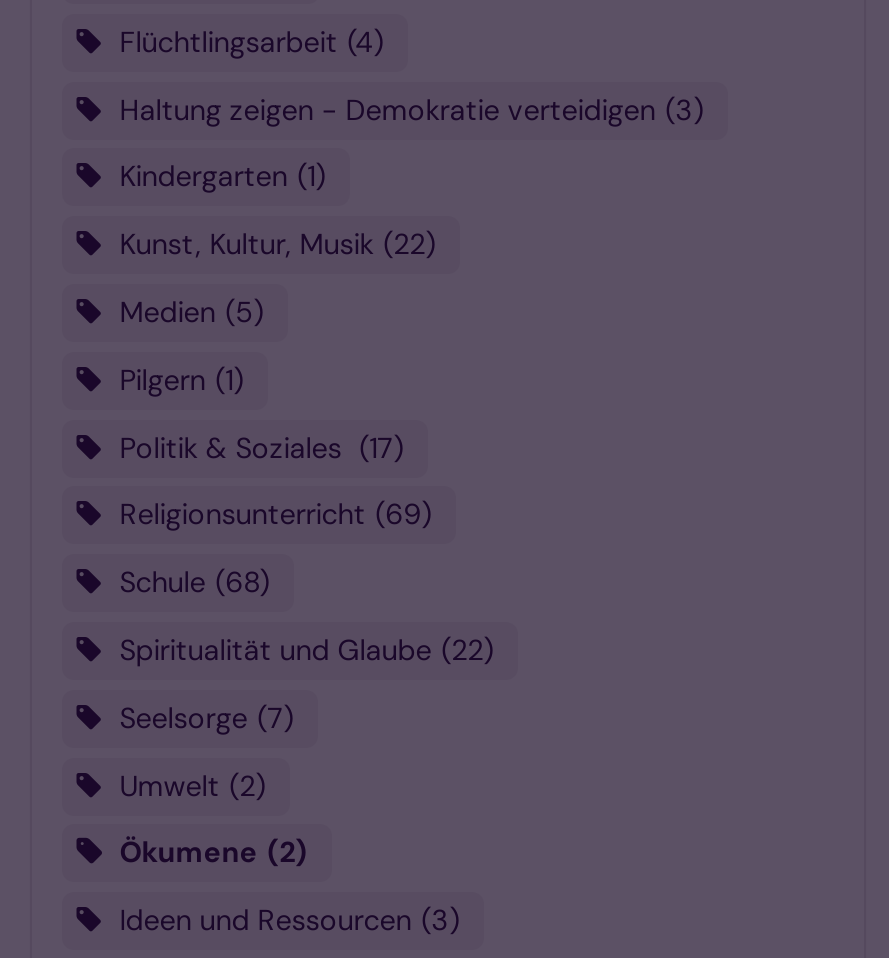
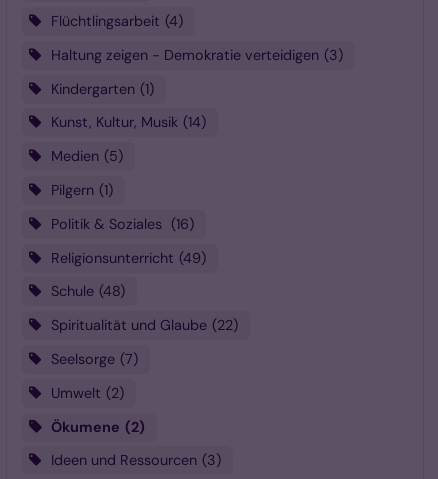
- Kunst, Kultur, Musik 22
+ Kunst, Kultur, Musik 14

- Politik & Soziales 17
+ Politik & Soziales 16

- Religionsunterricht 69
+ Religionsunterricht 49

- Schule 68
+ Schule 48
